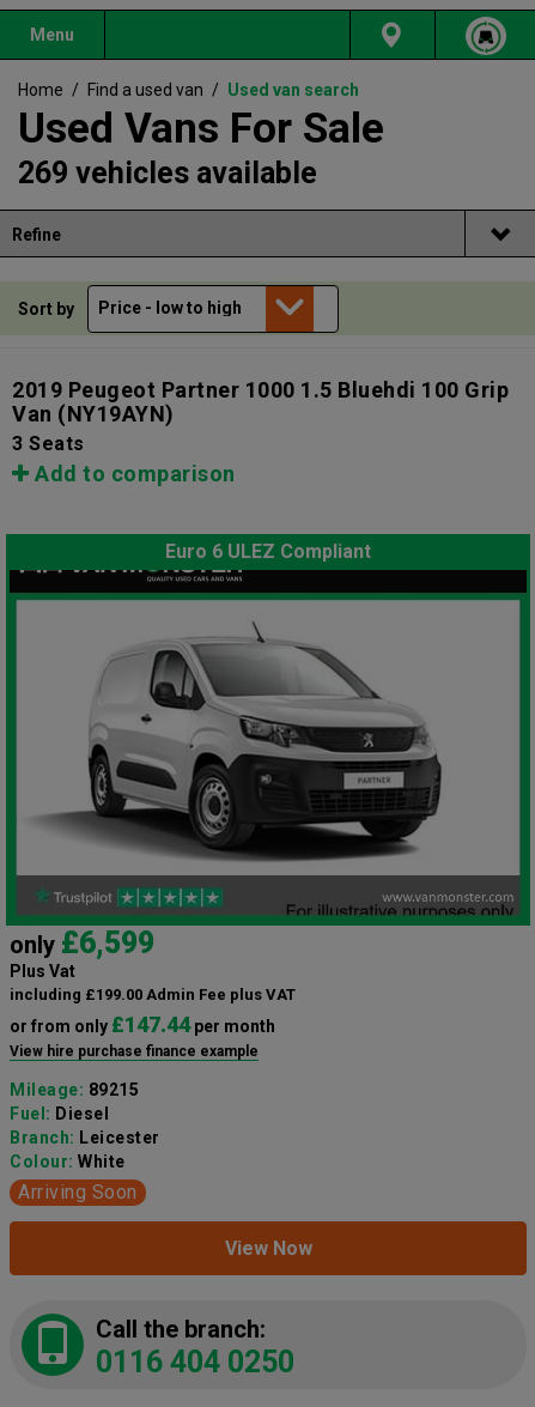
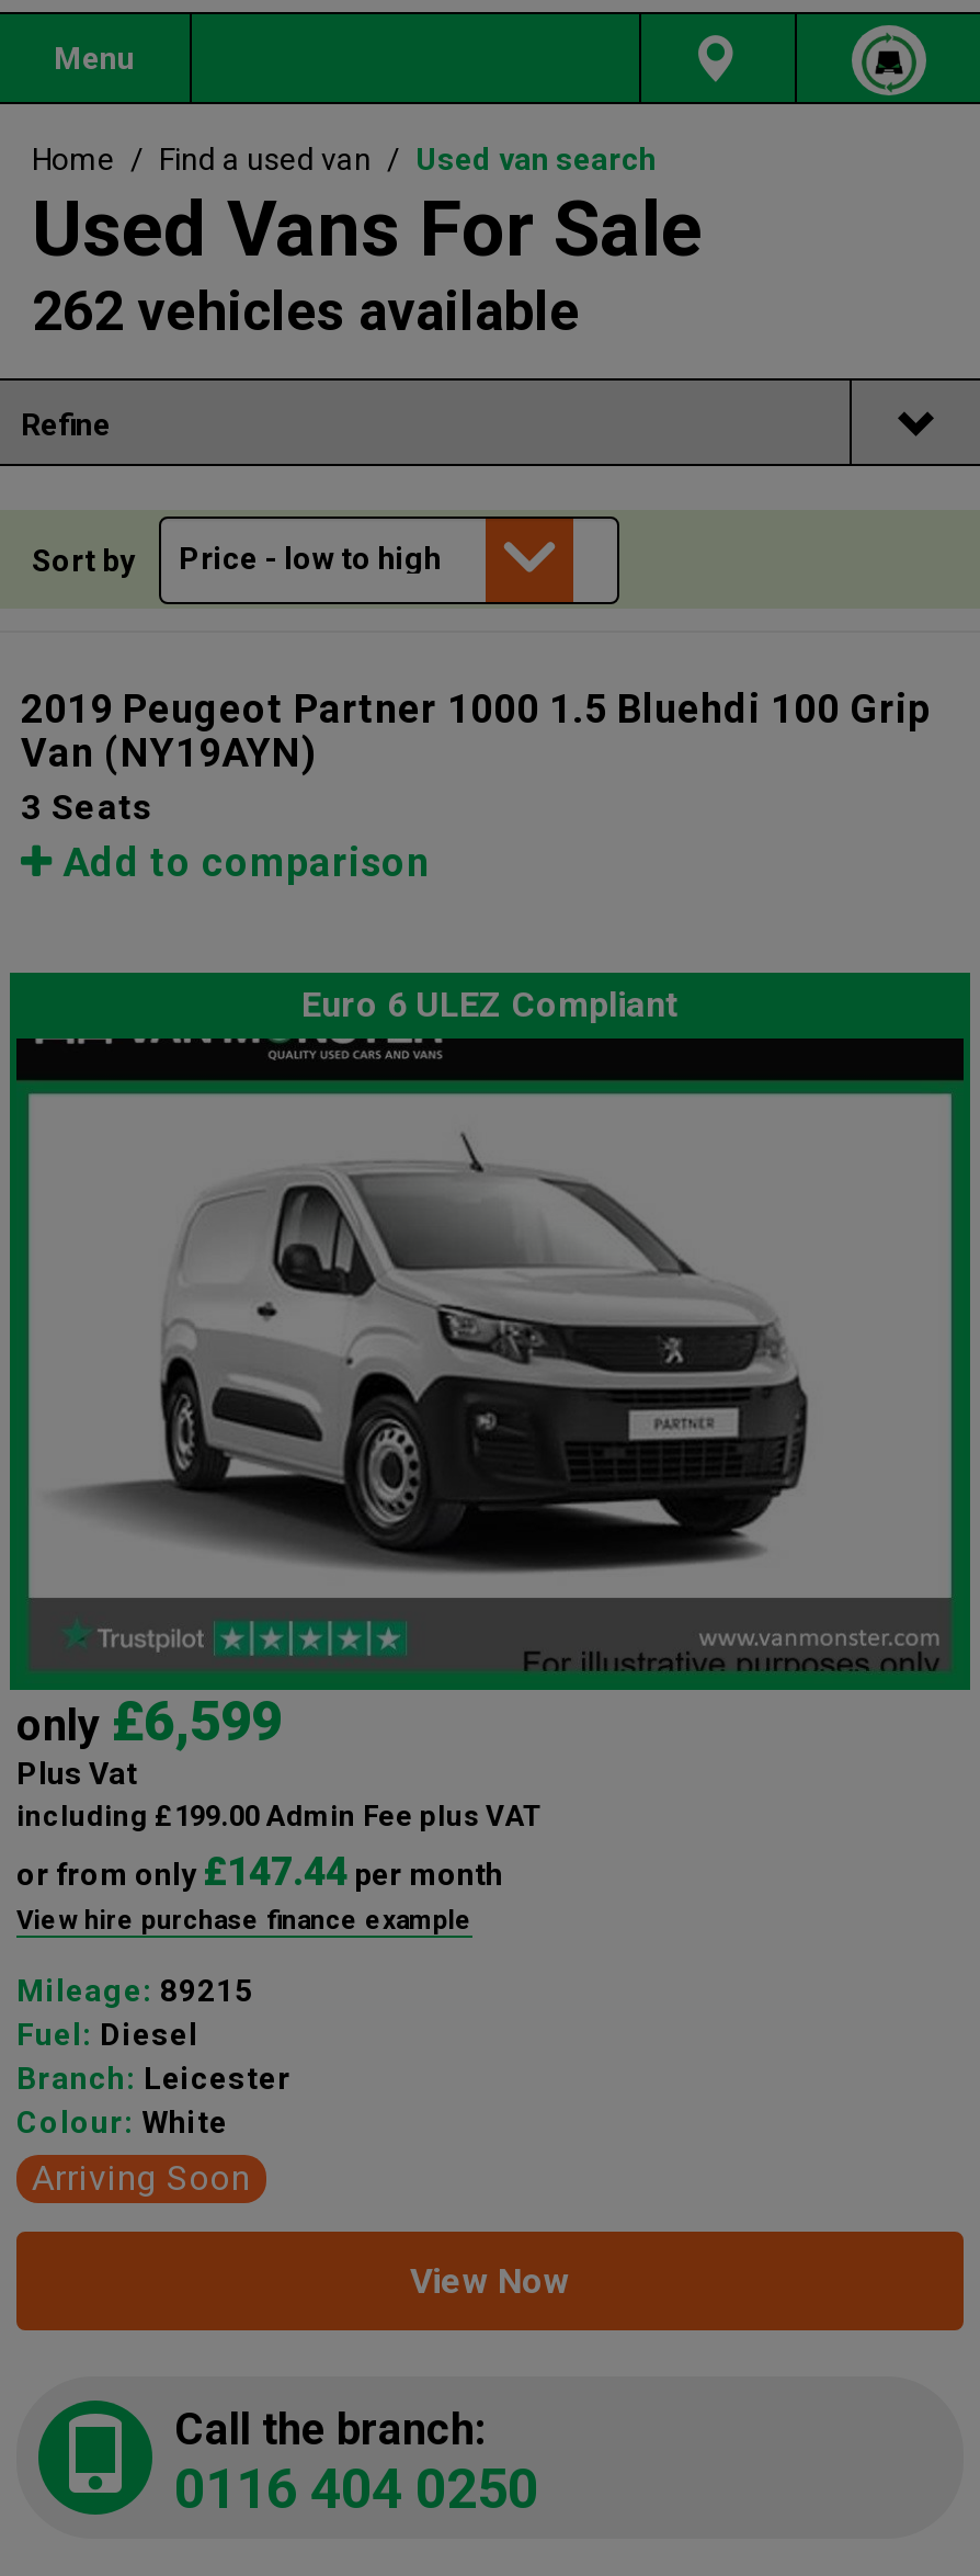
- 269 vehicles available
+ 262 vehicles available
